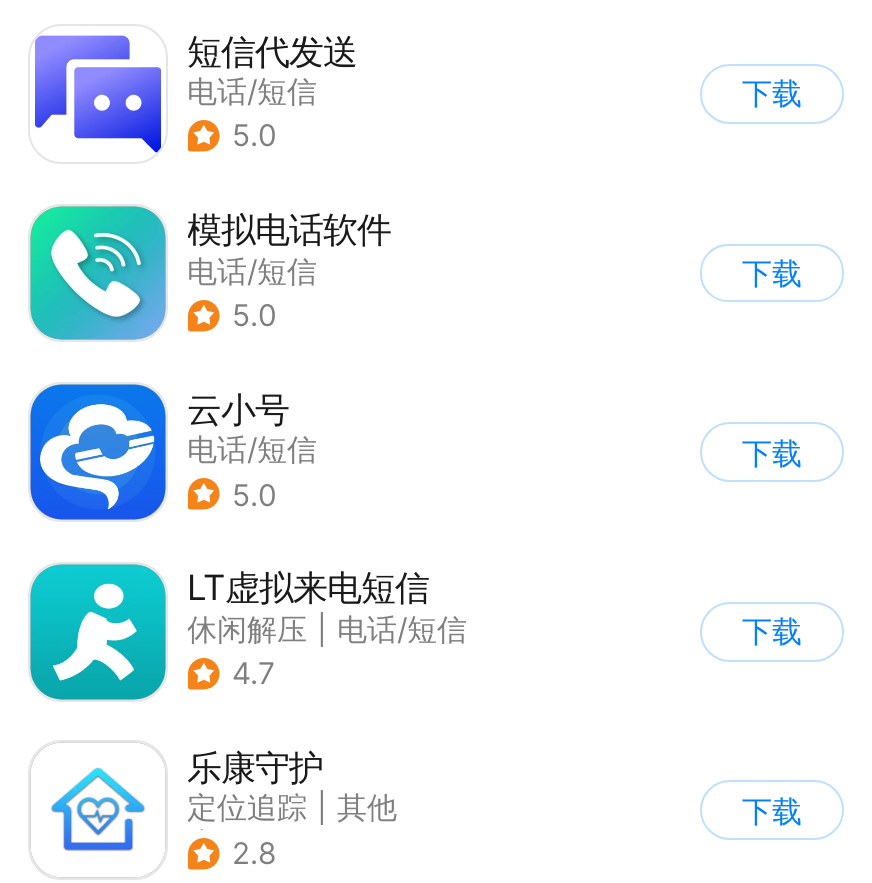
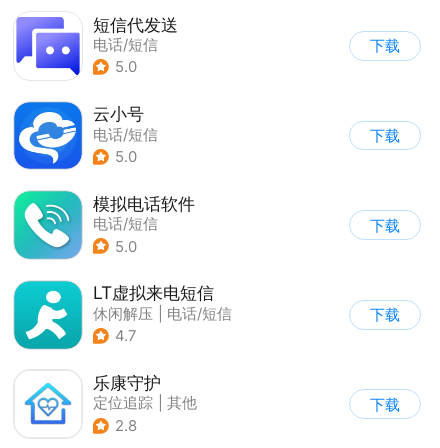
moved down: [image] | 模拟电话软件

moved up: [image] | 云小号
